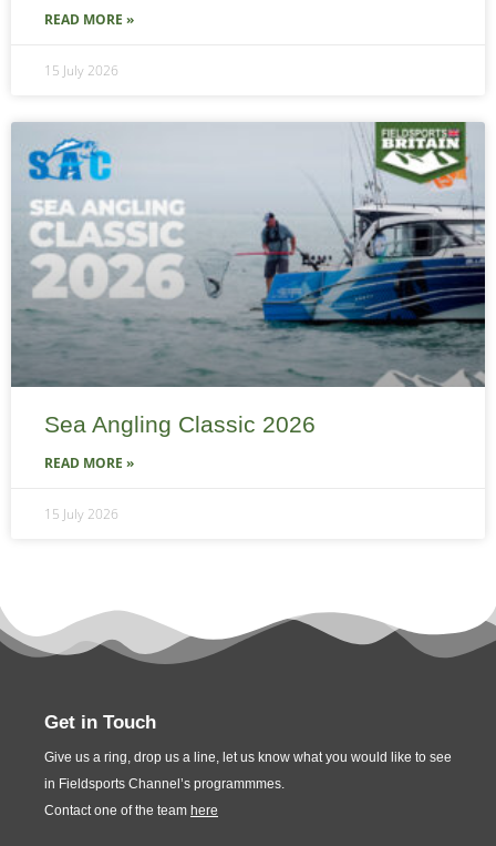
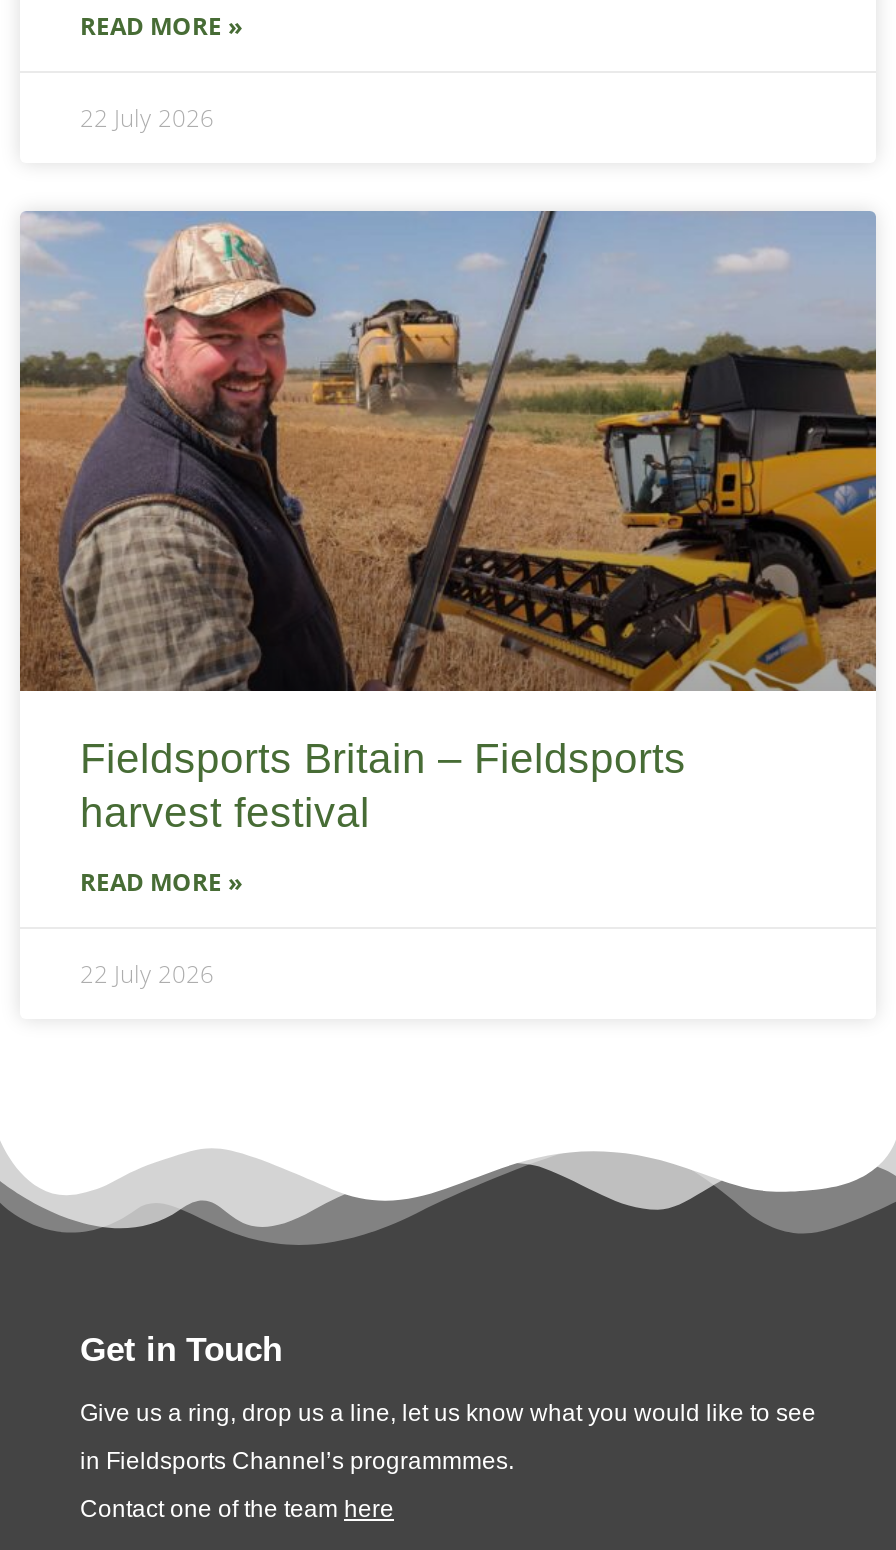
- 15 July 2026
+ 22 July 2026

- [image]
- Sea Angling Classic 2026
+ [image]
+ Fieldsports Britain – Fieldsports
+ harvest festival

- 15 July 2026
+ 22 July 2026
